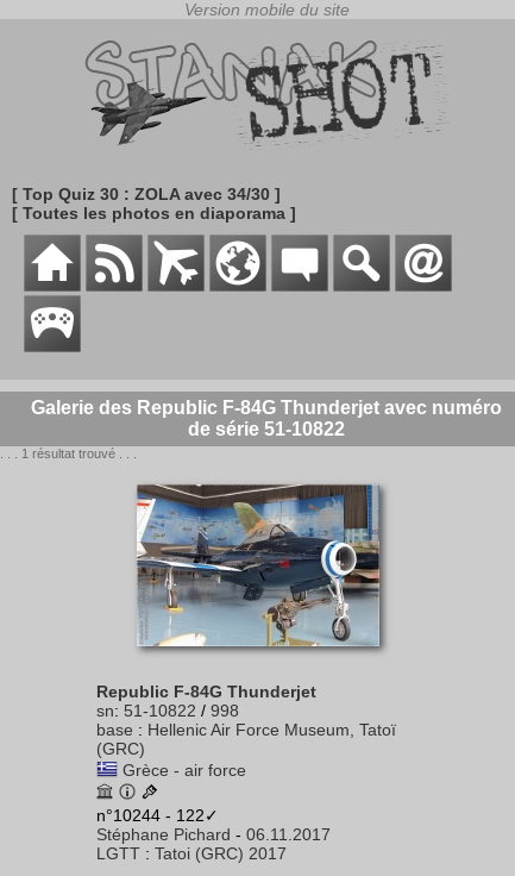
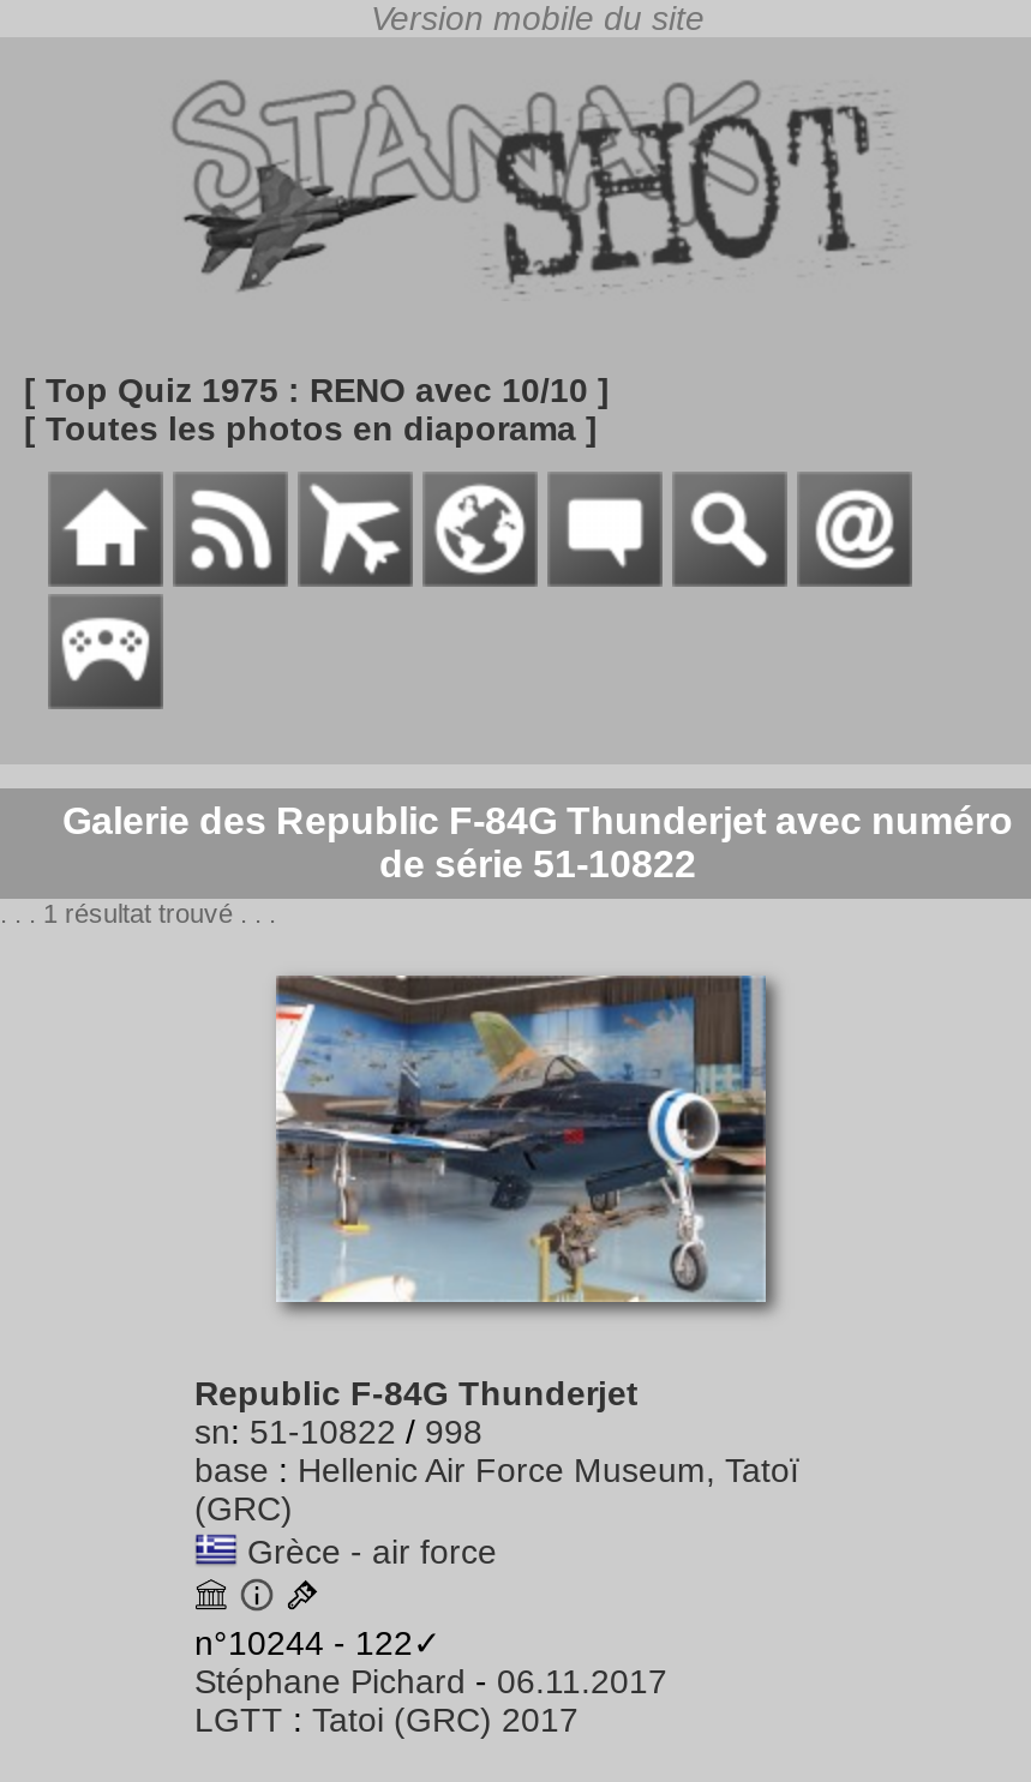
- [ Top Quiz 30 : ZOLA avec 34/30 ]
+ [ Top Quiz 1975 : RENO avec 10/10 ]
